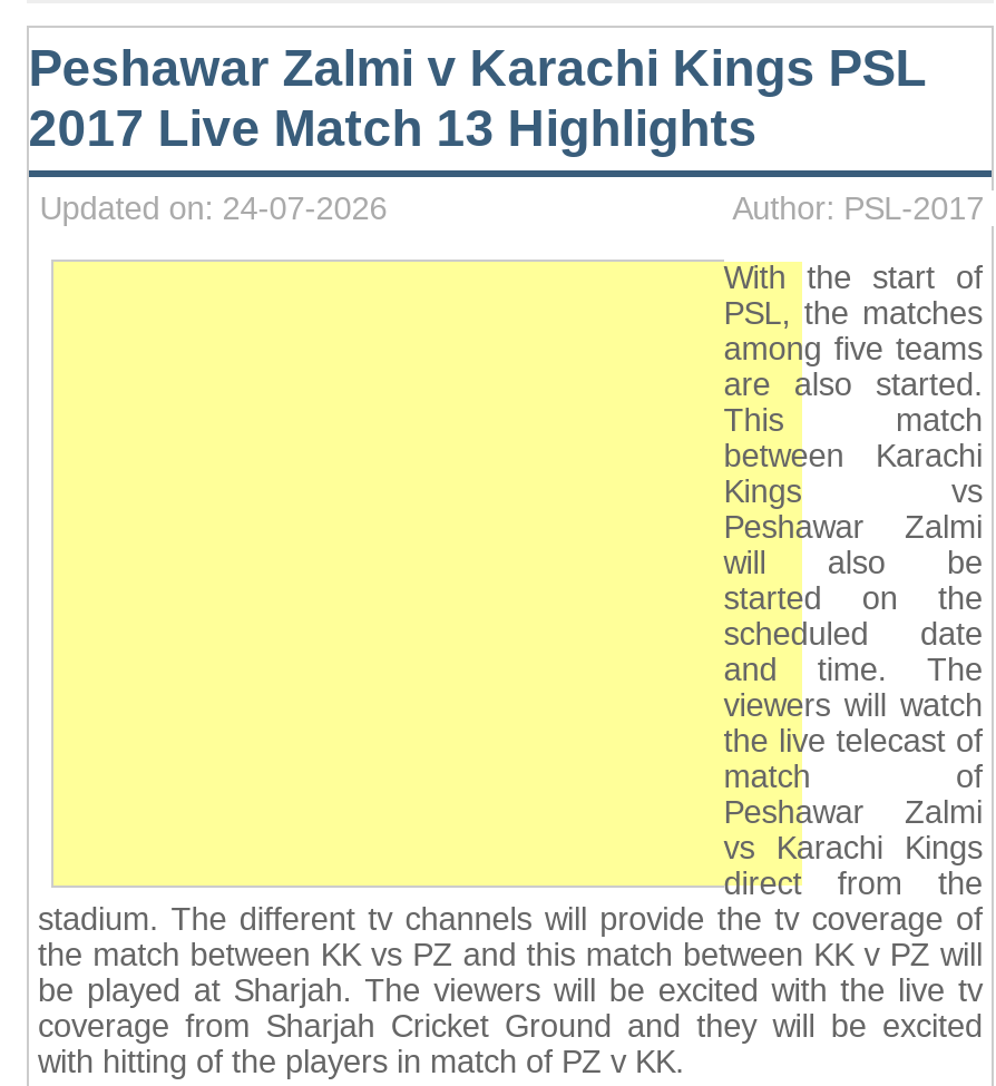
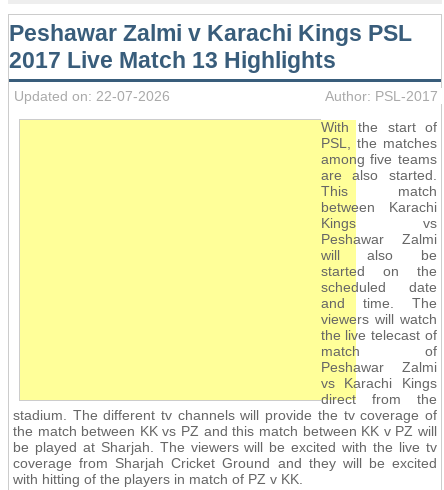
- Updated on: 24-07-2026
+ Updated on: 22-07-2026
